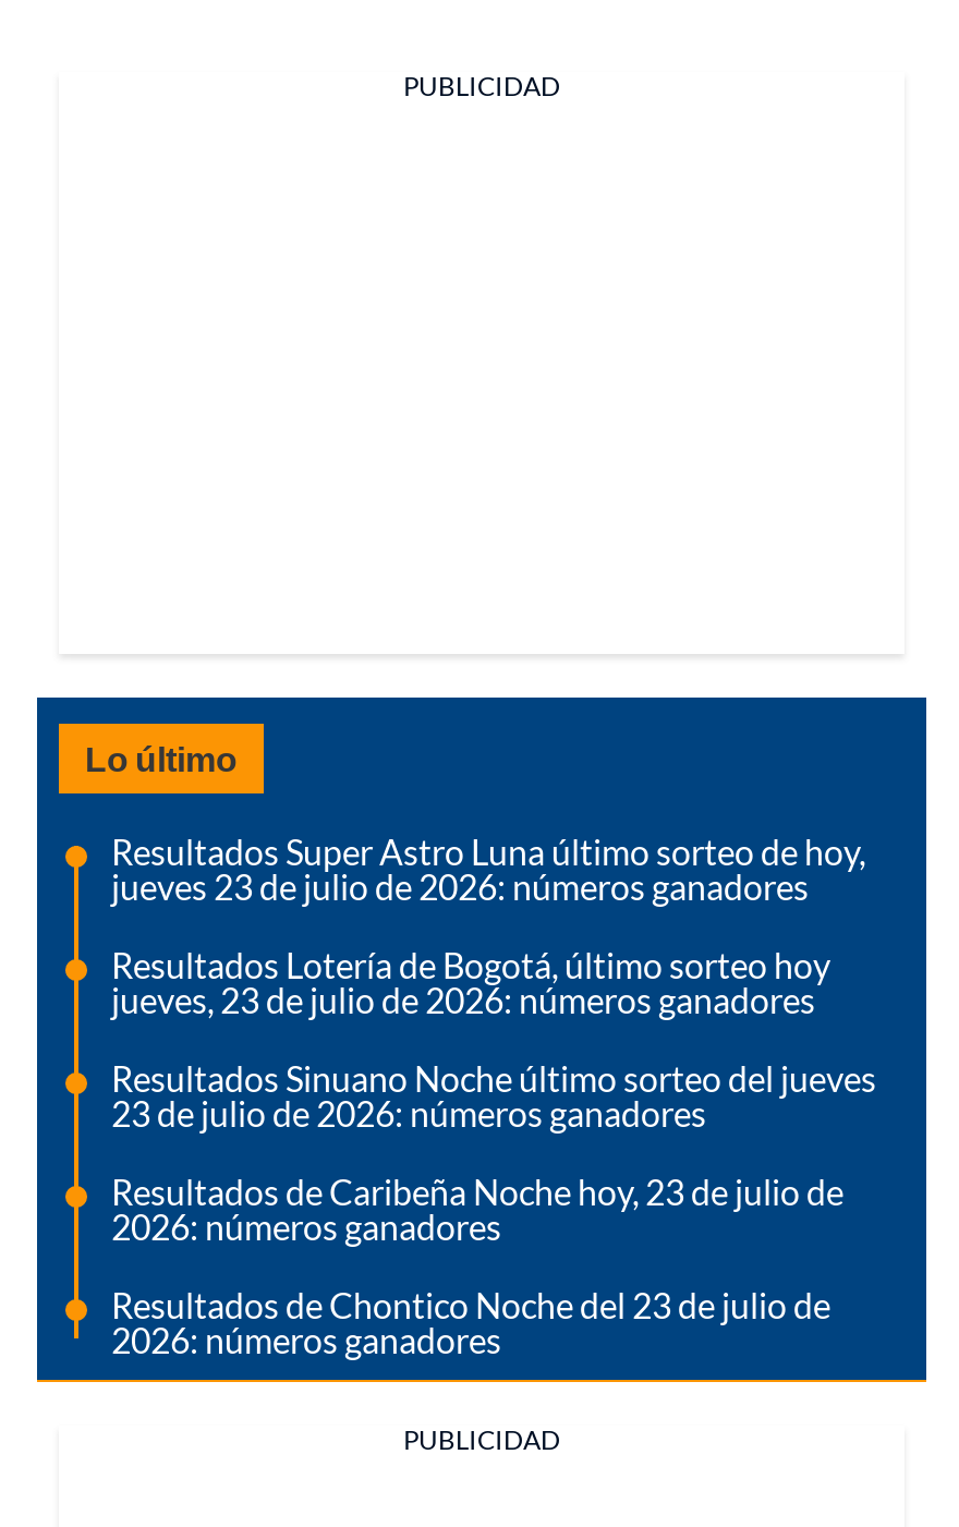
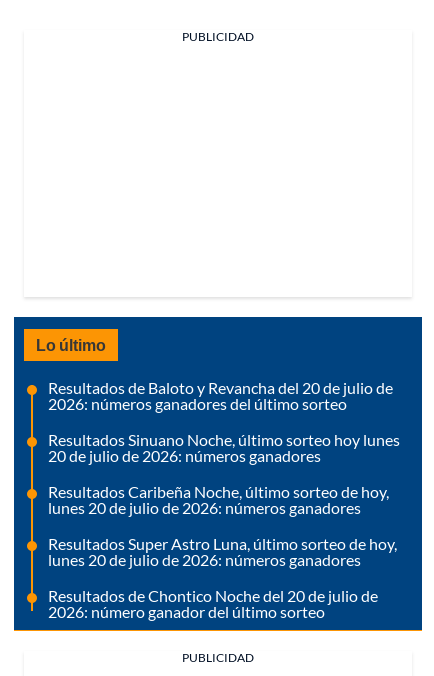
- Resultados Super Astro Luna último sorteo de hoy,
- jueves 23 de julio de 2026: números ganadores
+ Resultados de Baloto y Revancha del 20 de julio de
+ 2026: números ganadores del último sorteo

- Resultados Lotería de Bogotá, último sorteo hoy
- jueves, 23 de julio de 2026: números ganadores
+ Resultados Sinuano Noche, último sorteo hoy lunes
+ 20 de julio de 2026: números ganadores

- Resultados Sinuano Noche último sorteo del jueves
- 23 de julio de 2026: números ganadores
+ Resultados Caribeña Noche, último sorteo de hoy,
+ lunes 20 de julio de 2026: números ganadores

- Resultados de Caribeña Noche hoy, 23 de julio de
- 2026: números ganadores
+ Resultados Super Astro Luna, último sorteo de hoy,
+ lunes 20 de julio de 2026: números ganadores

- Resultados de Chontico Noche del 23 de julio de
- 2026: números ganadores
+ Resultados de Chontico Noche del 20 de julio de
+ 2026: número ganador del último sorteo
